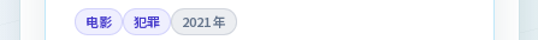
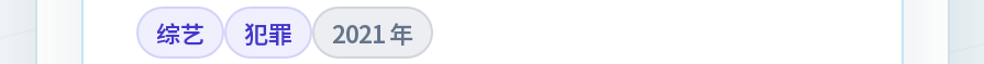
- 电影
+ 综艺
